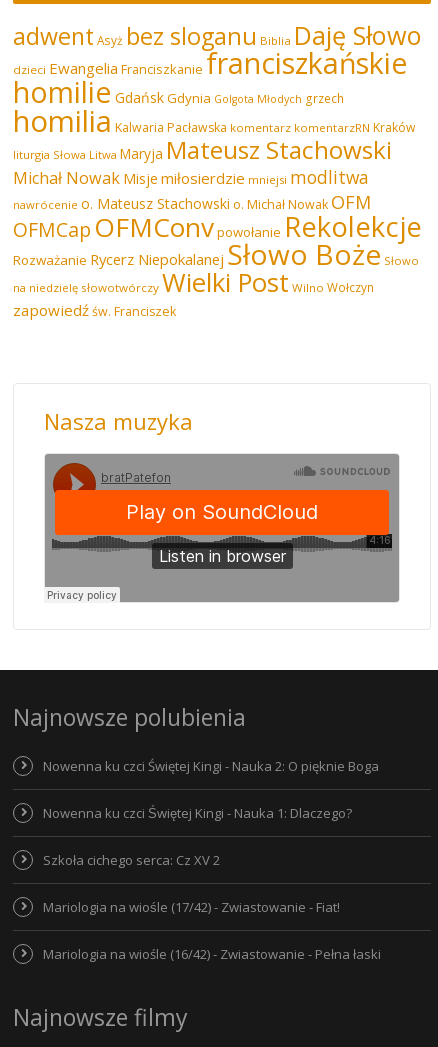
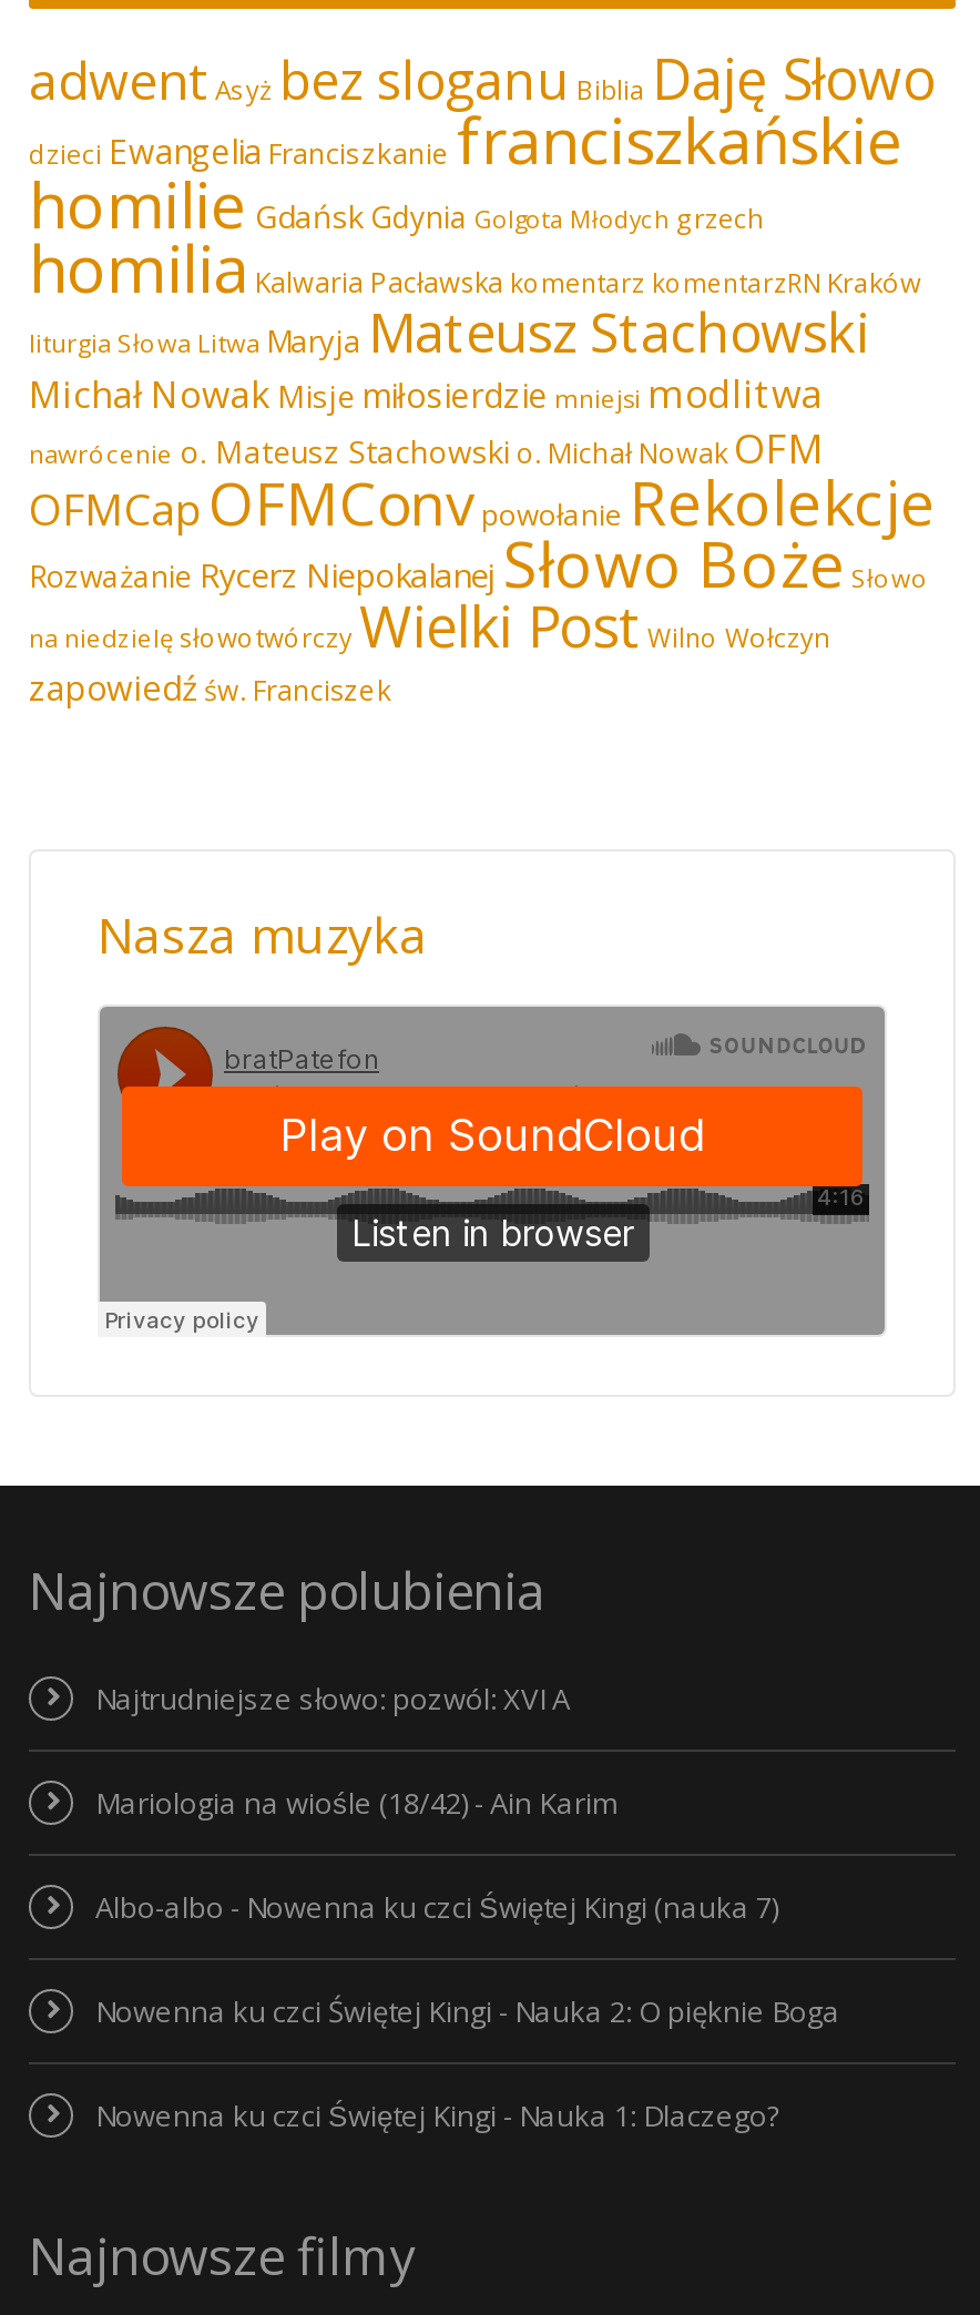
+ Najtrudniejsze słowo: pozwól: XVI A
+ Mariologia na wiośle (18/42) - Ain Karim
+ Albo-albo - Nowenna ku czci Świętej Kingi (nauka 7)

moved down: Nowenna ku czci Świętej Kingi - Nauka 2: O pięknie Boga | Nowenna ku czci Świętej Kingi - Nauka 1: Dlaczego?

- Szkoła cichego serca: Cz XV 2
- Mariologia na wiośle (17/42) - Zwiastowanie - Fiat!
- Mariologia na wiośle (16/42) - Zwiastowanie - Pełna łaski
